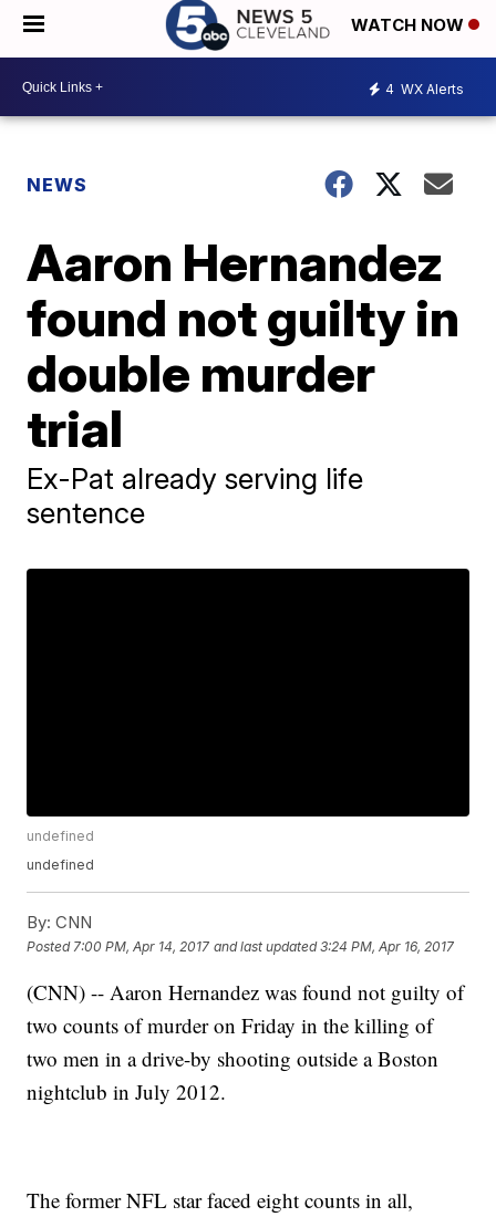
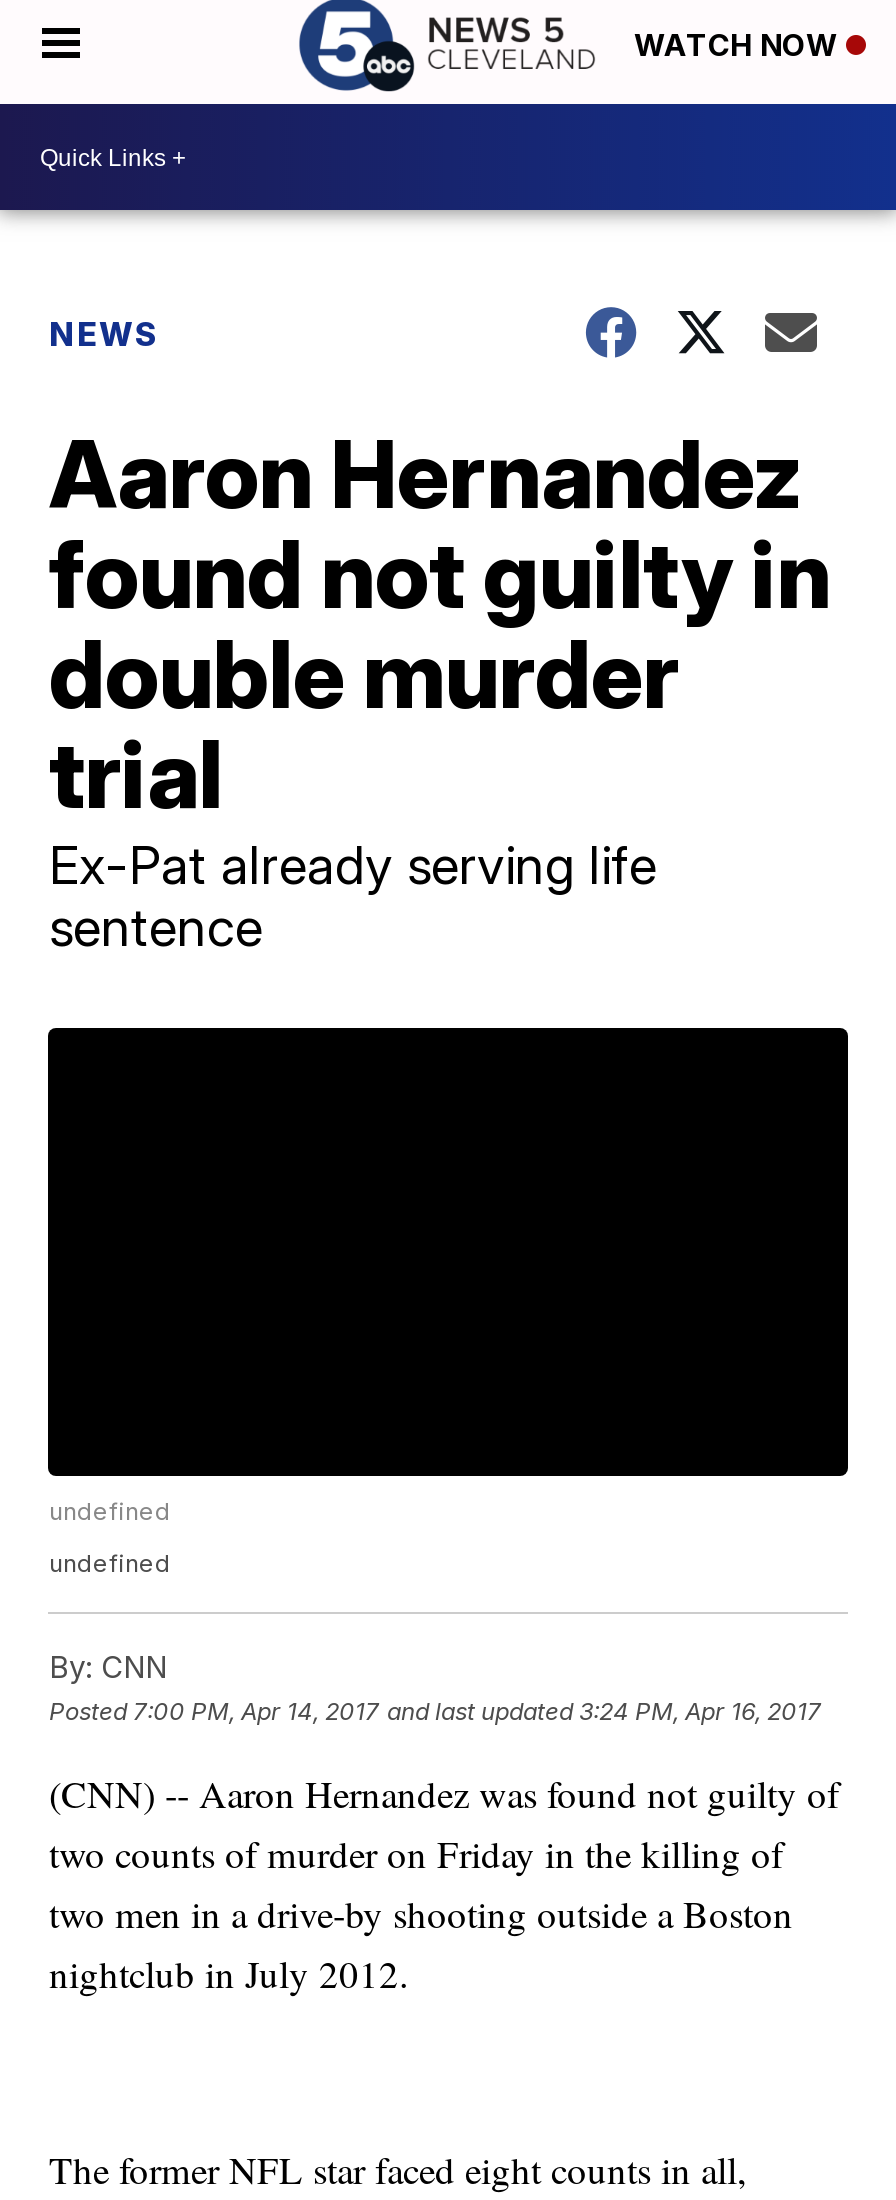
- 4 WX Alerts
